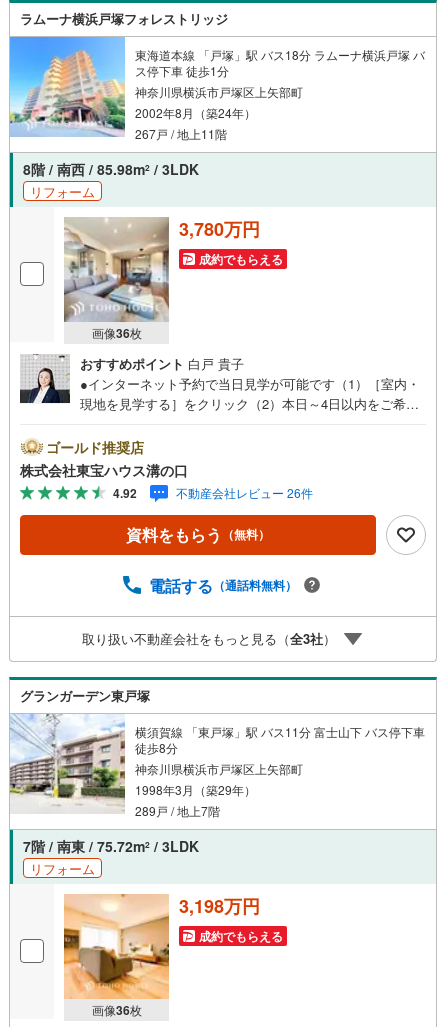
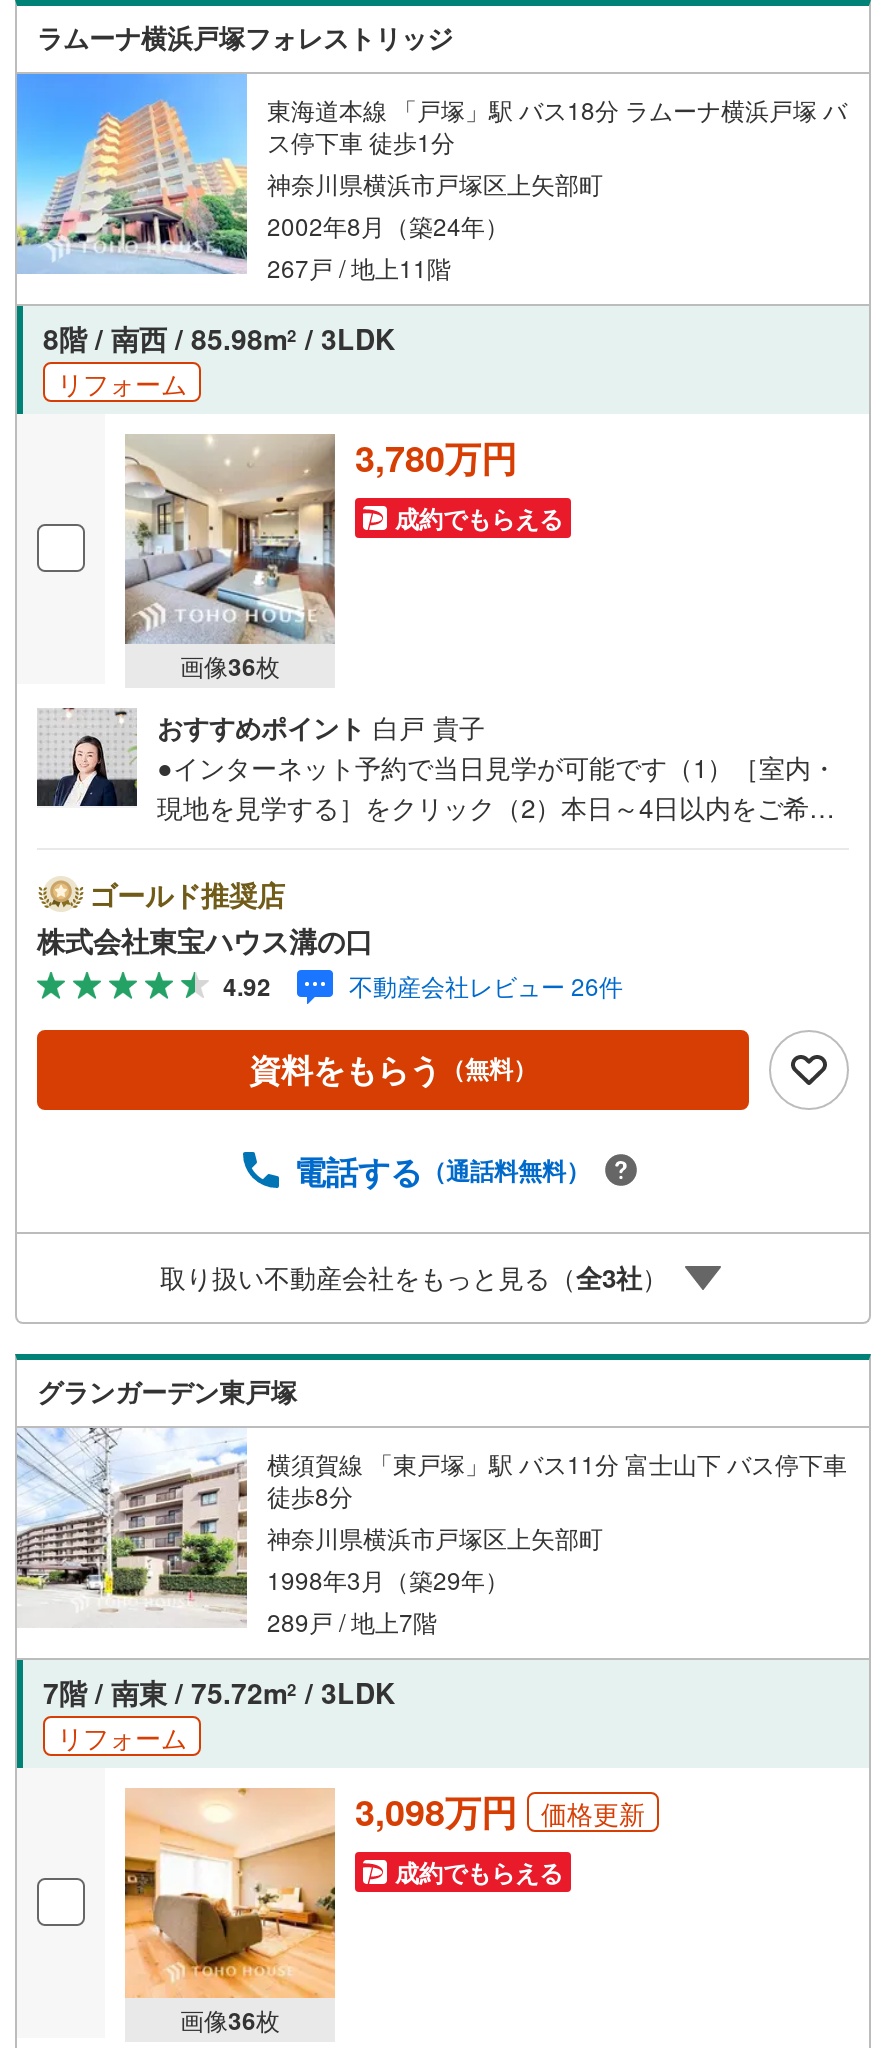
- 3,198万円
+ 3,098万円
+ 価格更新
